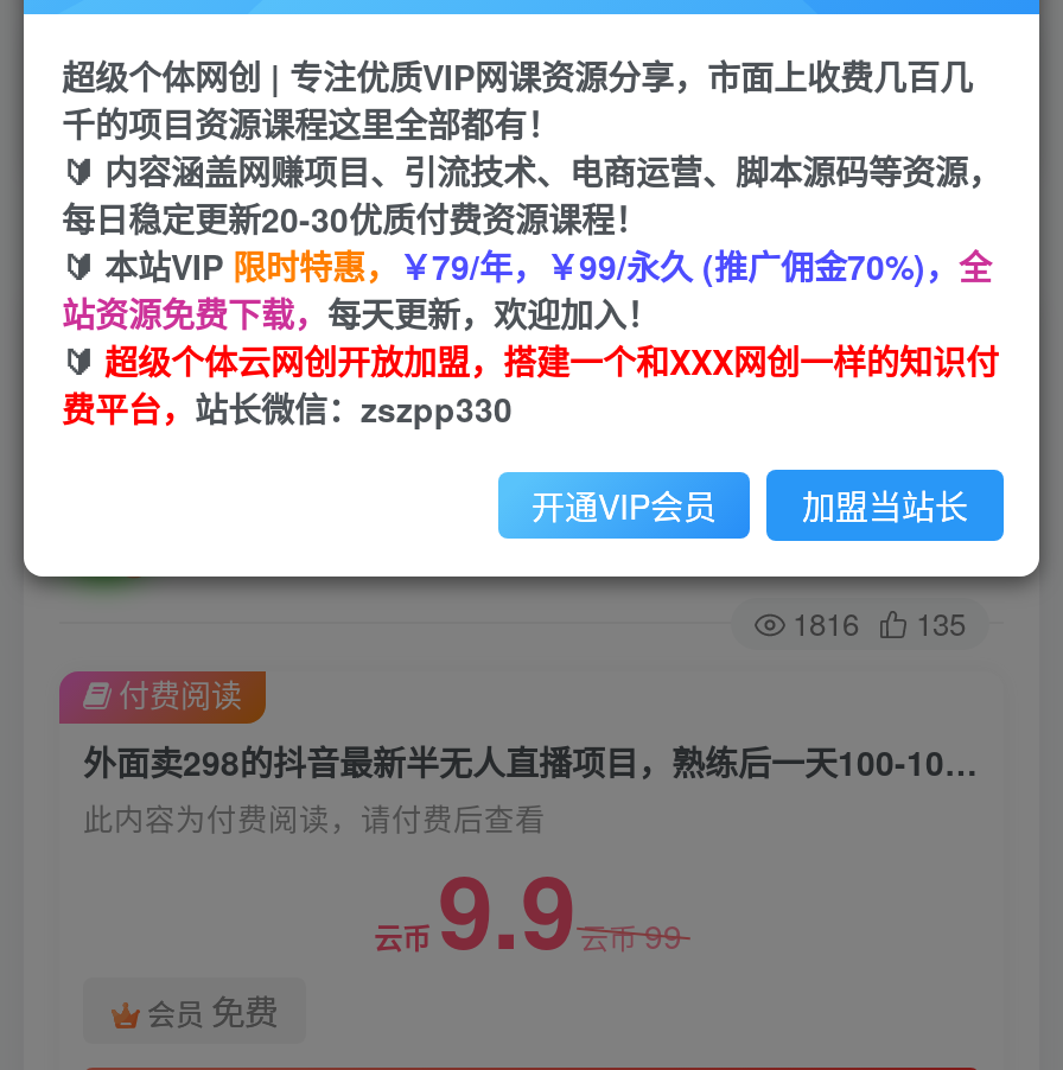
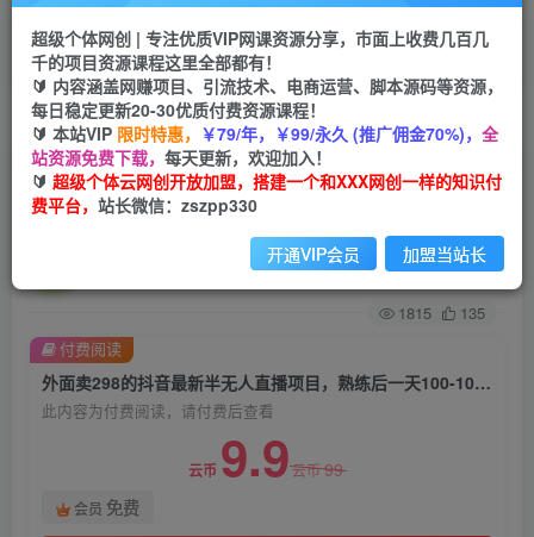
- 1816 135
+ 1815 135
